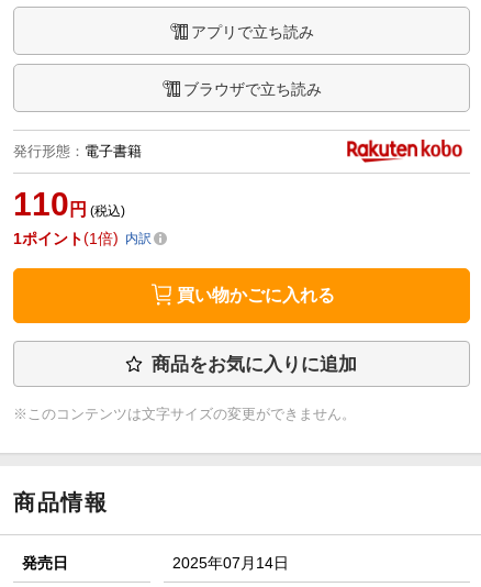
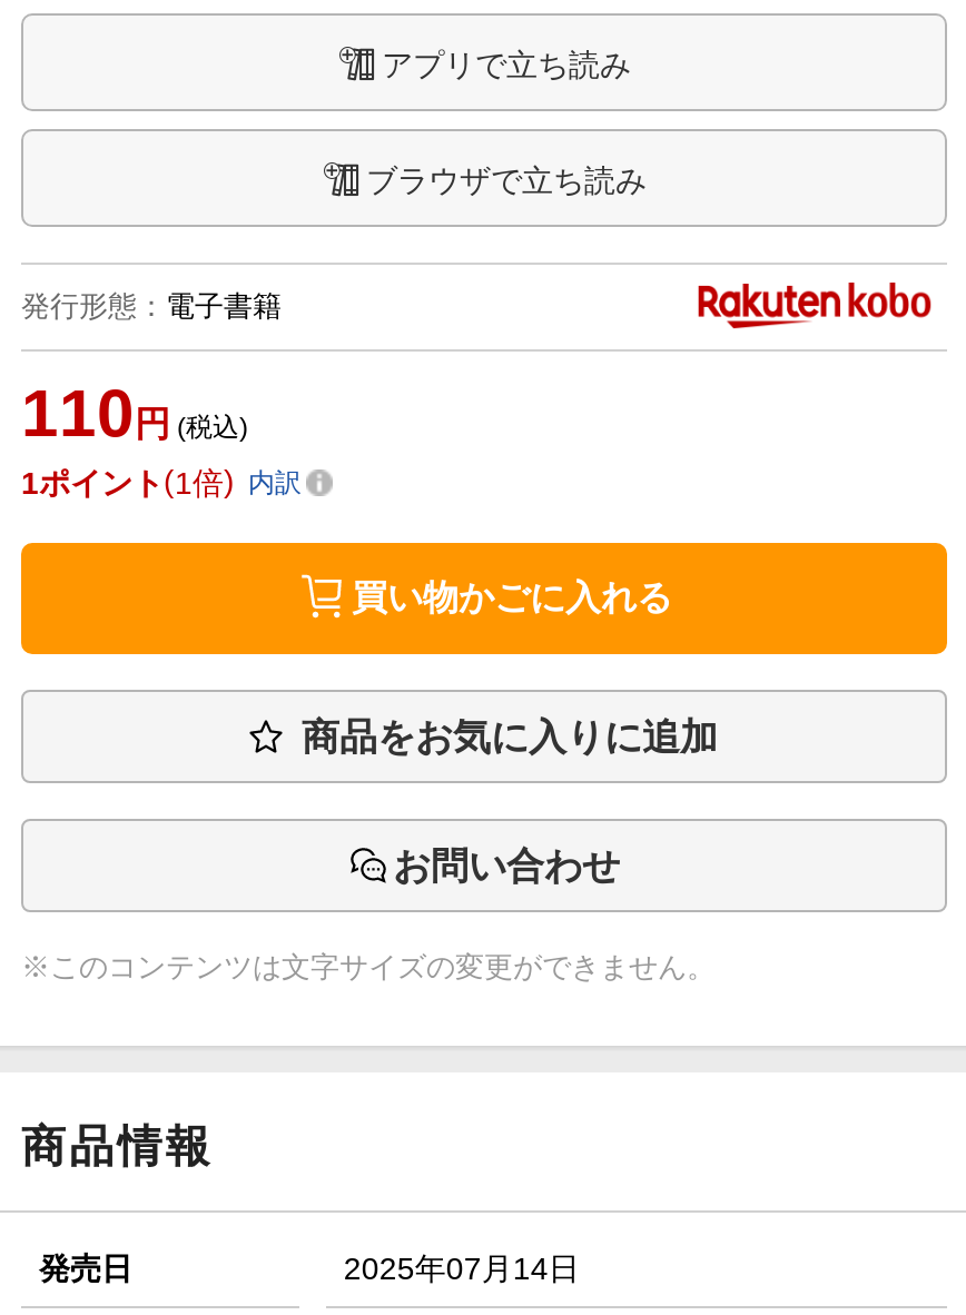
+ お問い合わせ
